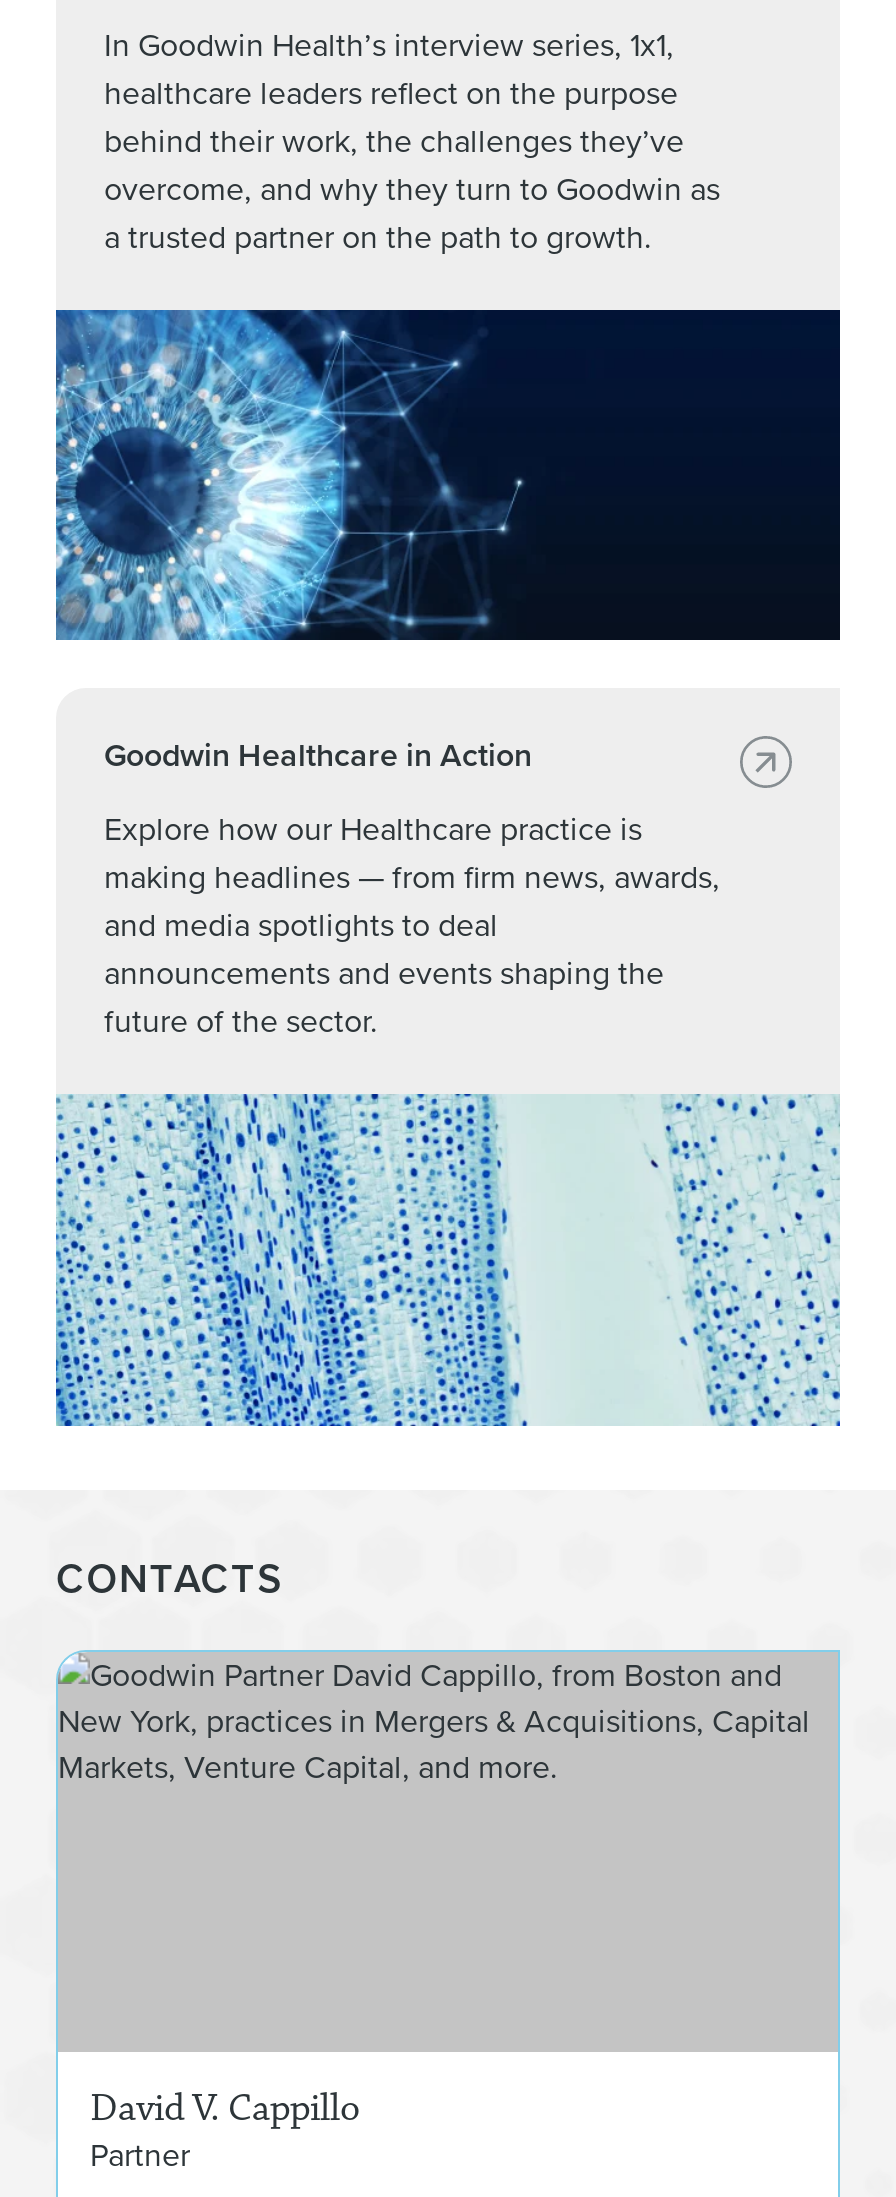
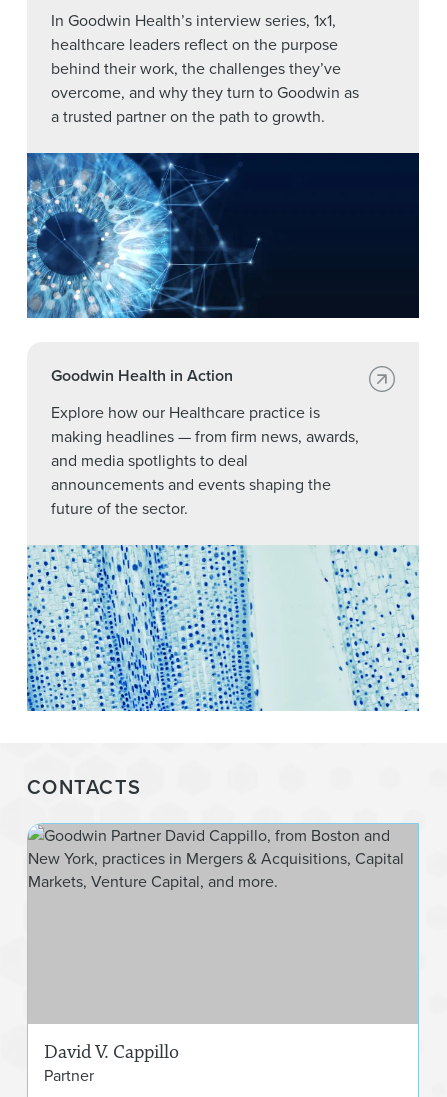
- Goodwin Healthcare in Action
+ Goodwin Health in Action
